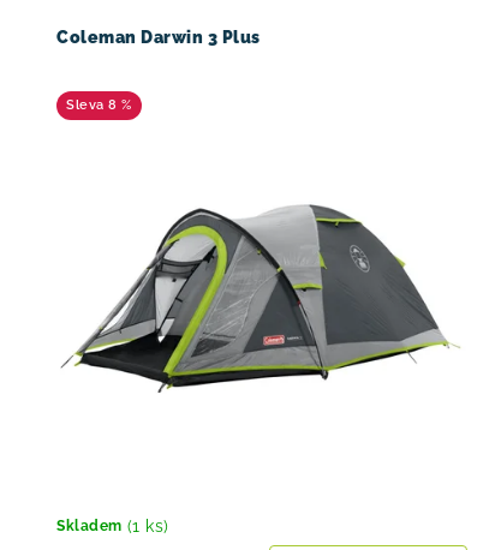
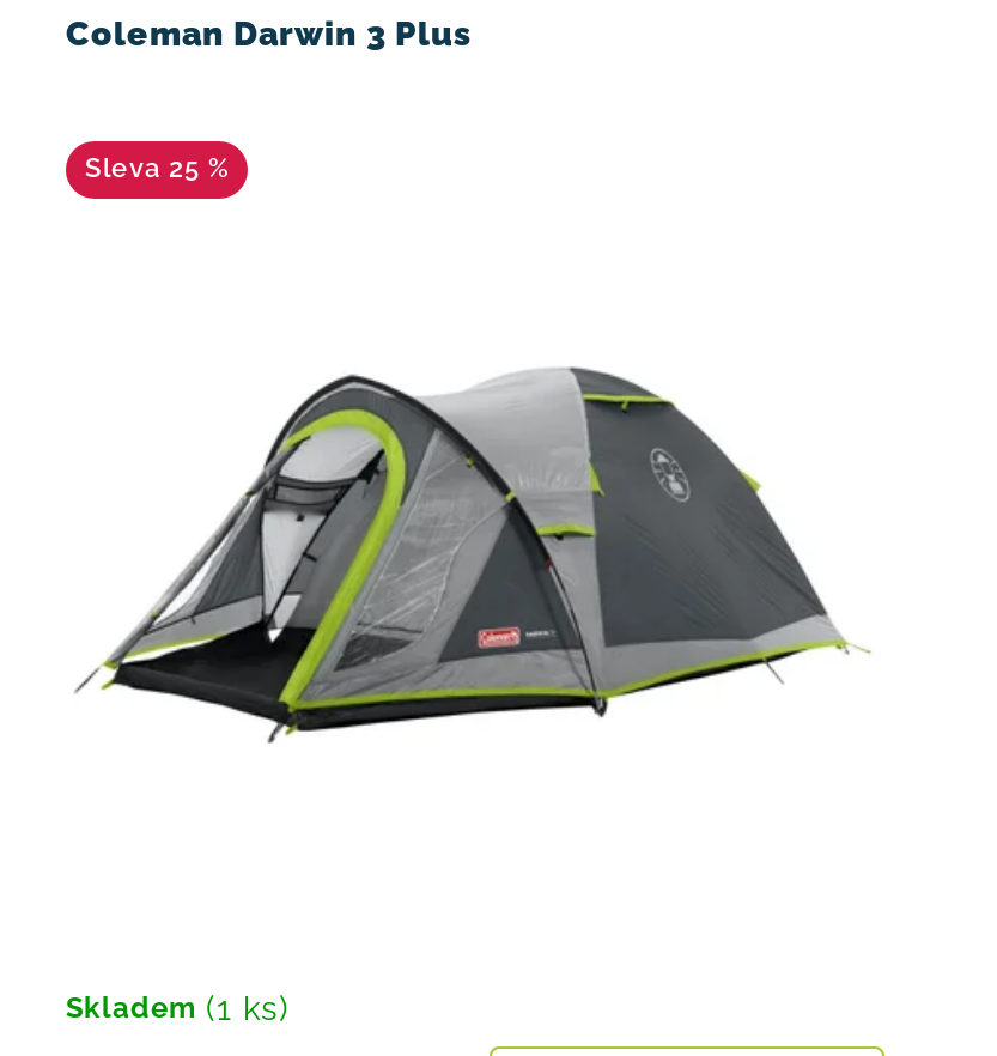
- 8 %
+ 25 %
